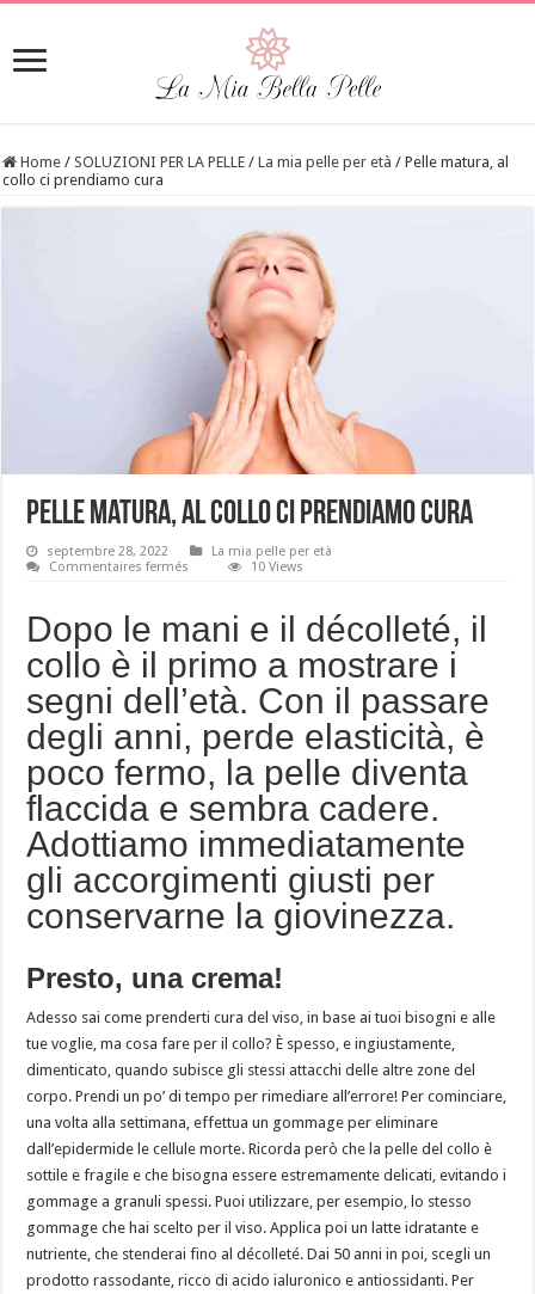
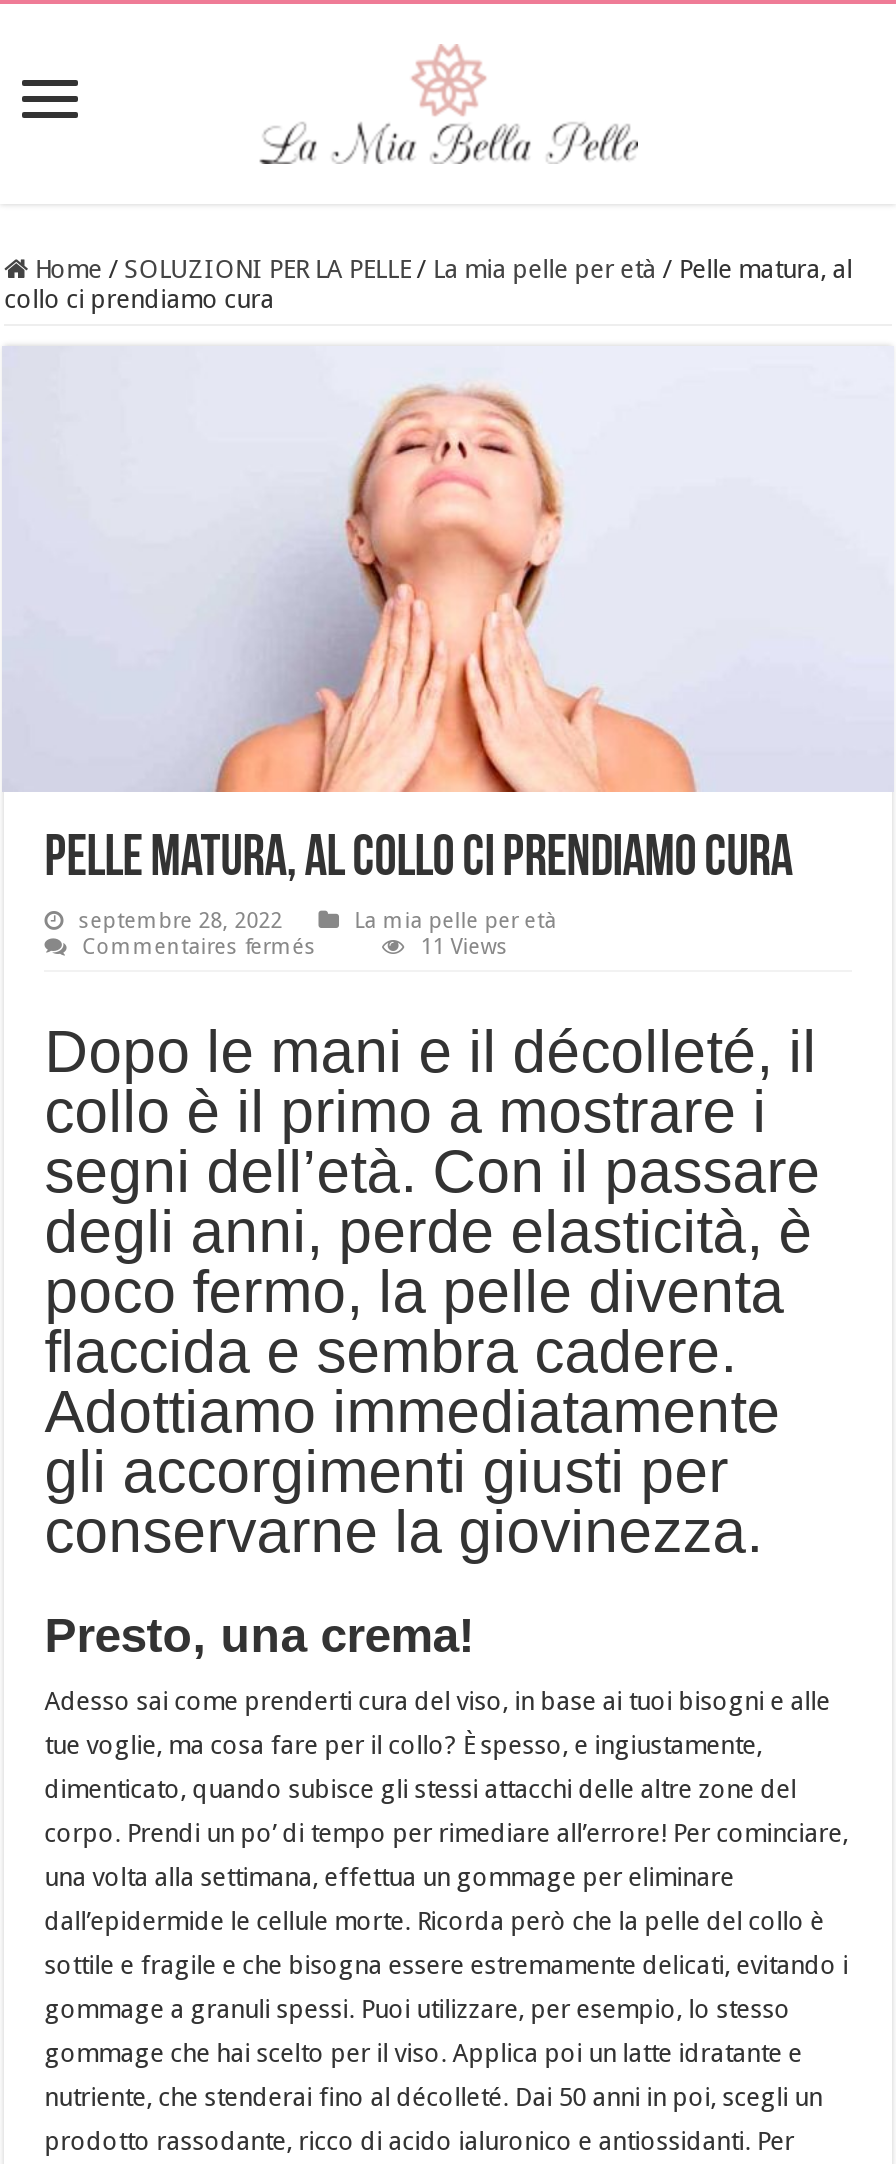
- 10 Views
+ 11 Views
